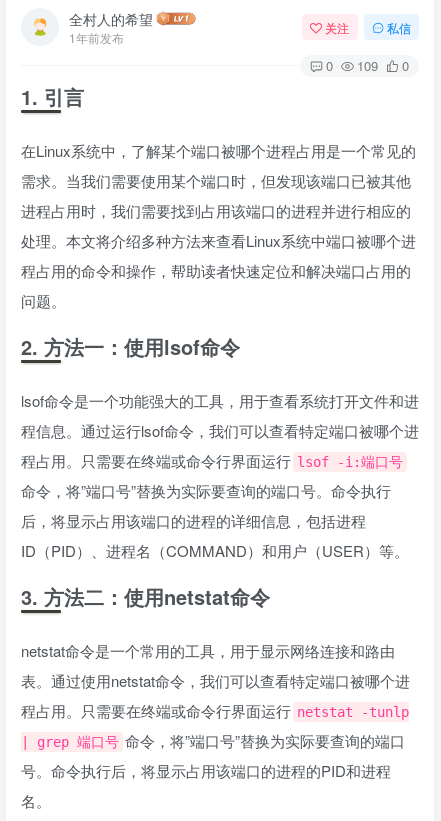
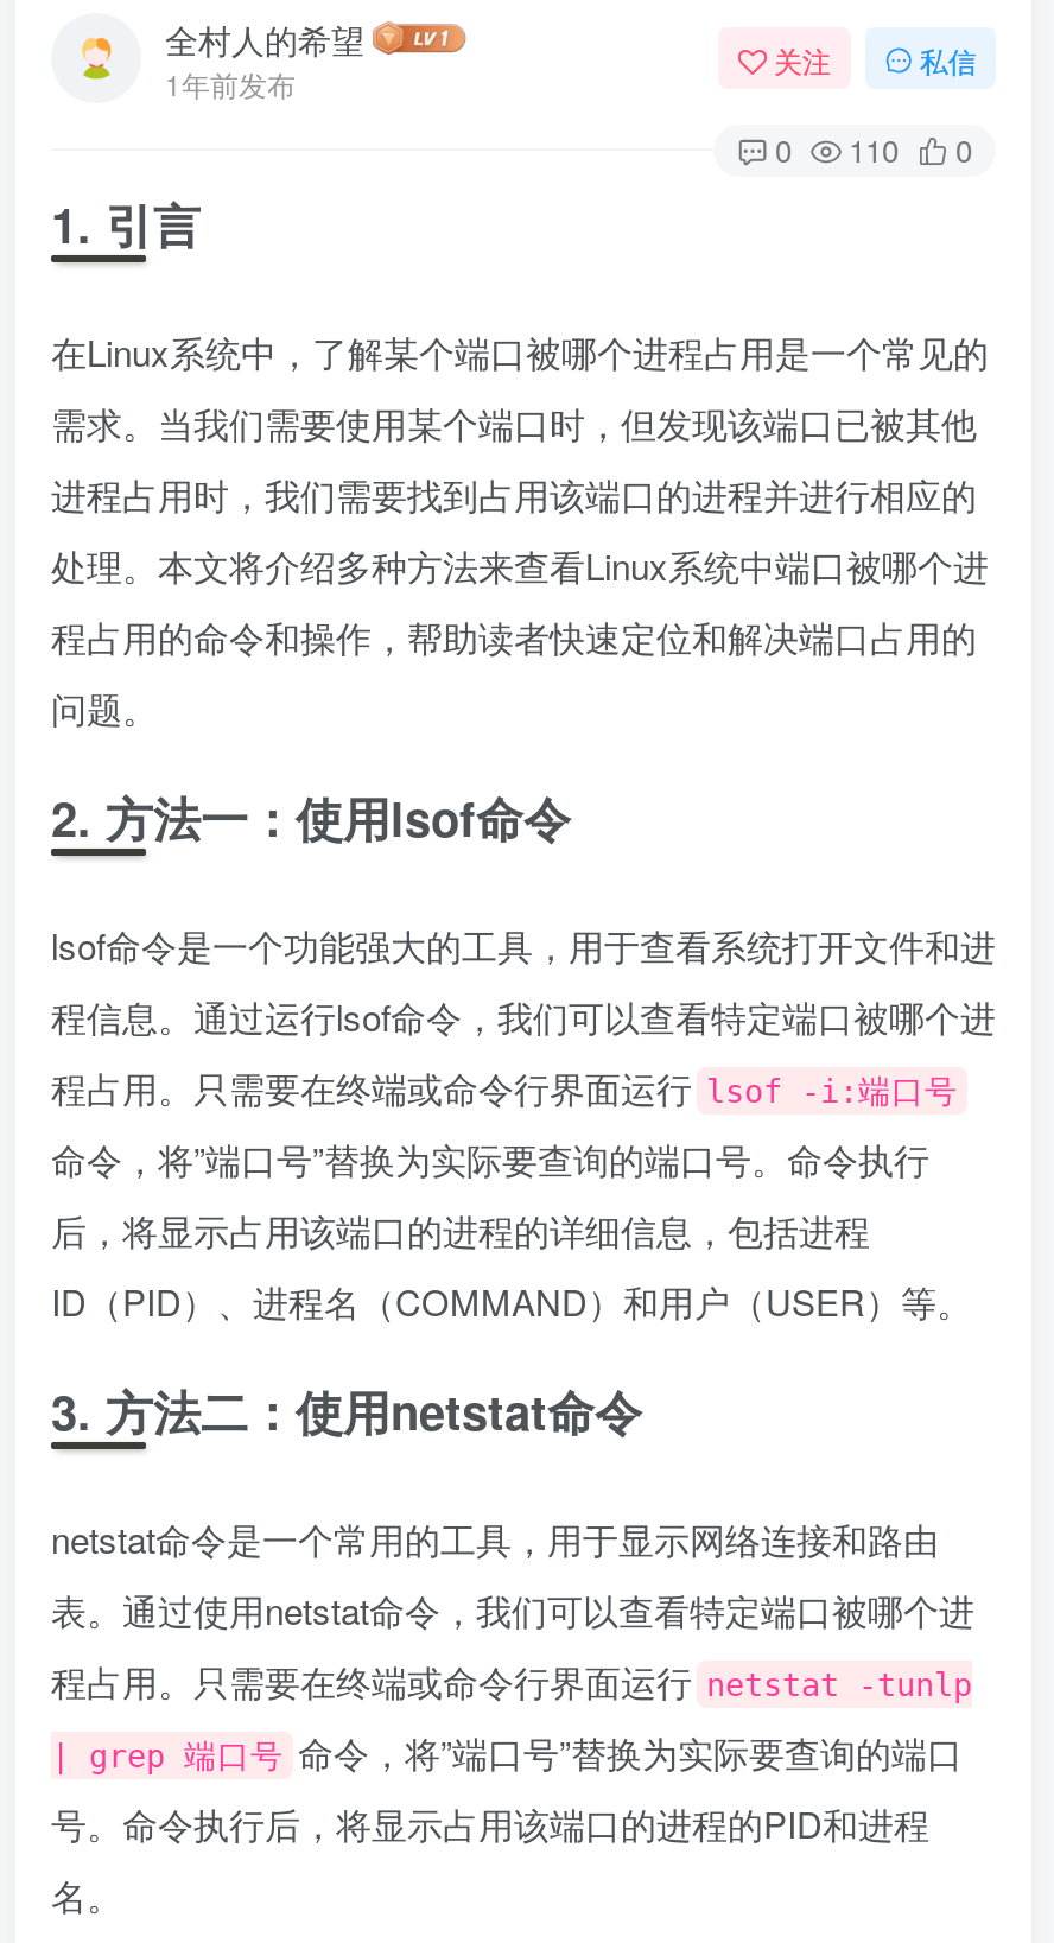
- 0 109 0
+ 0 110 0
